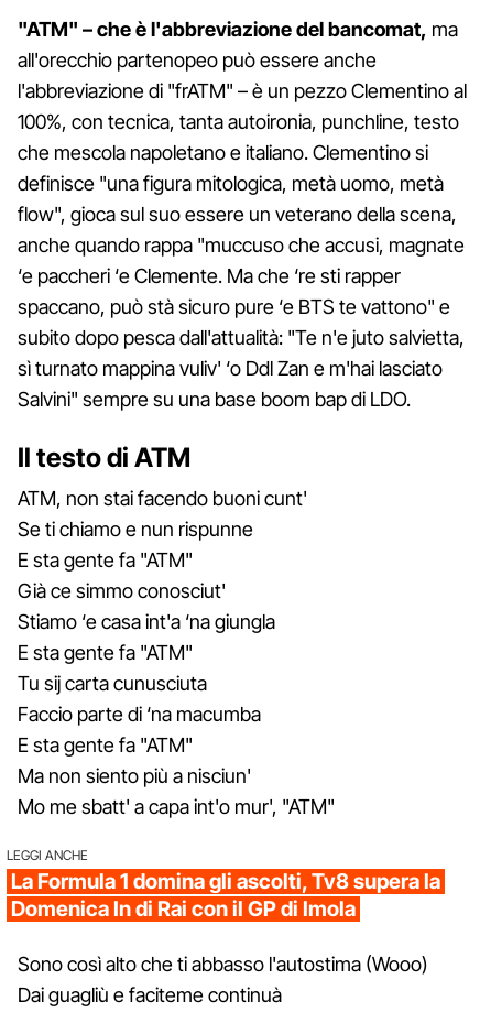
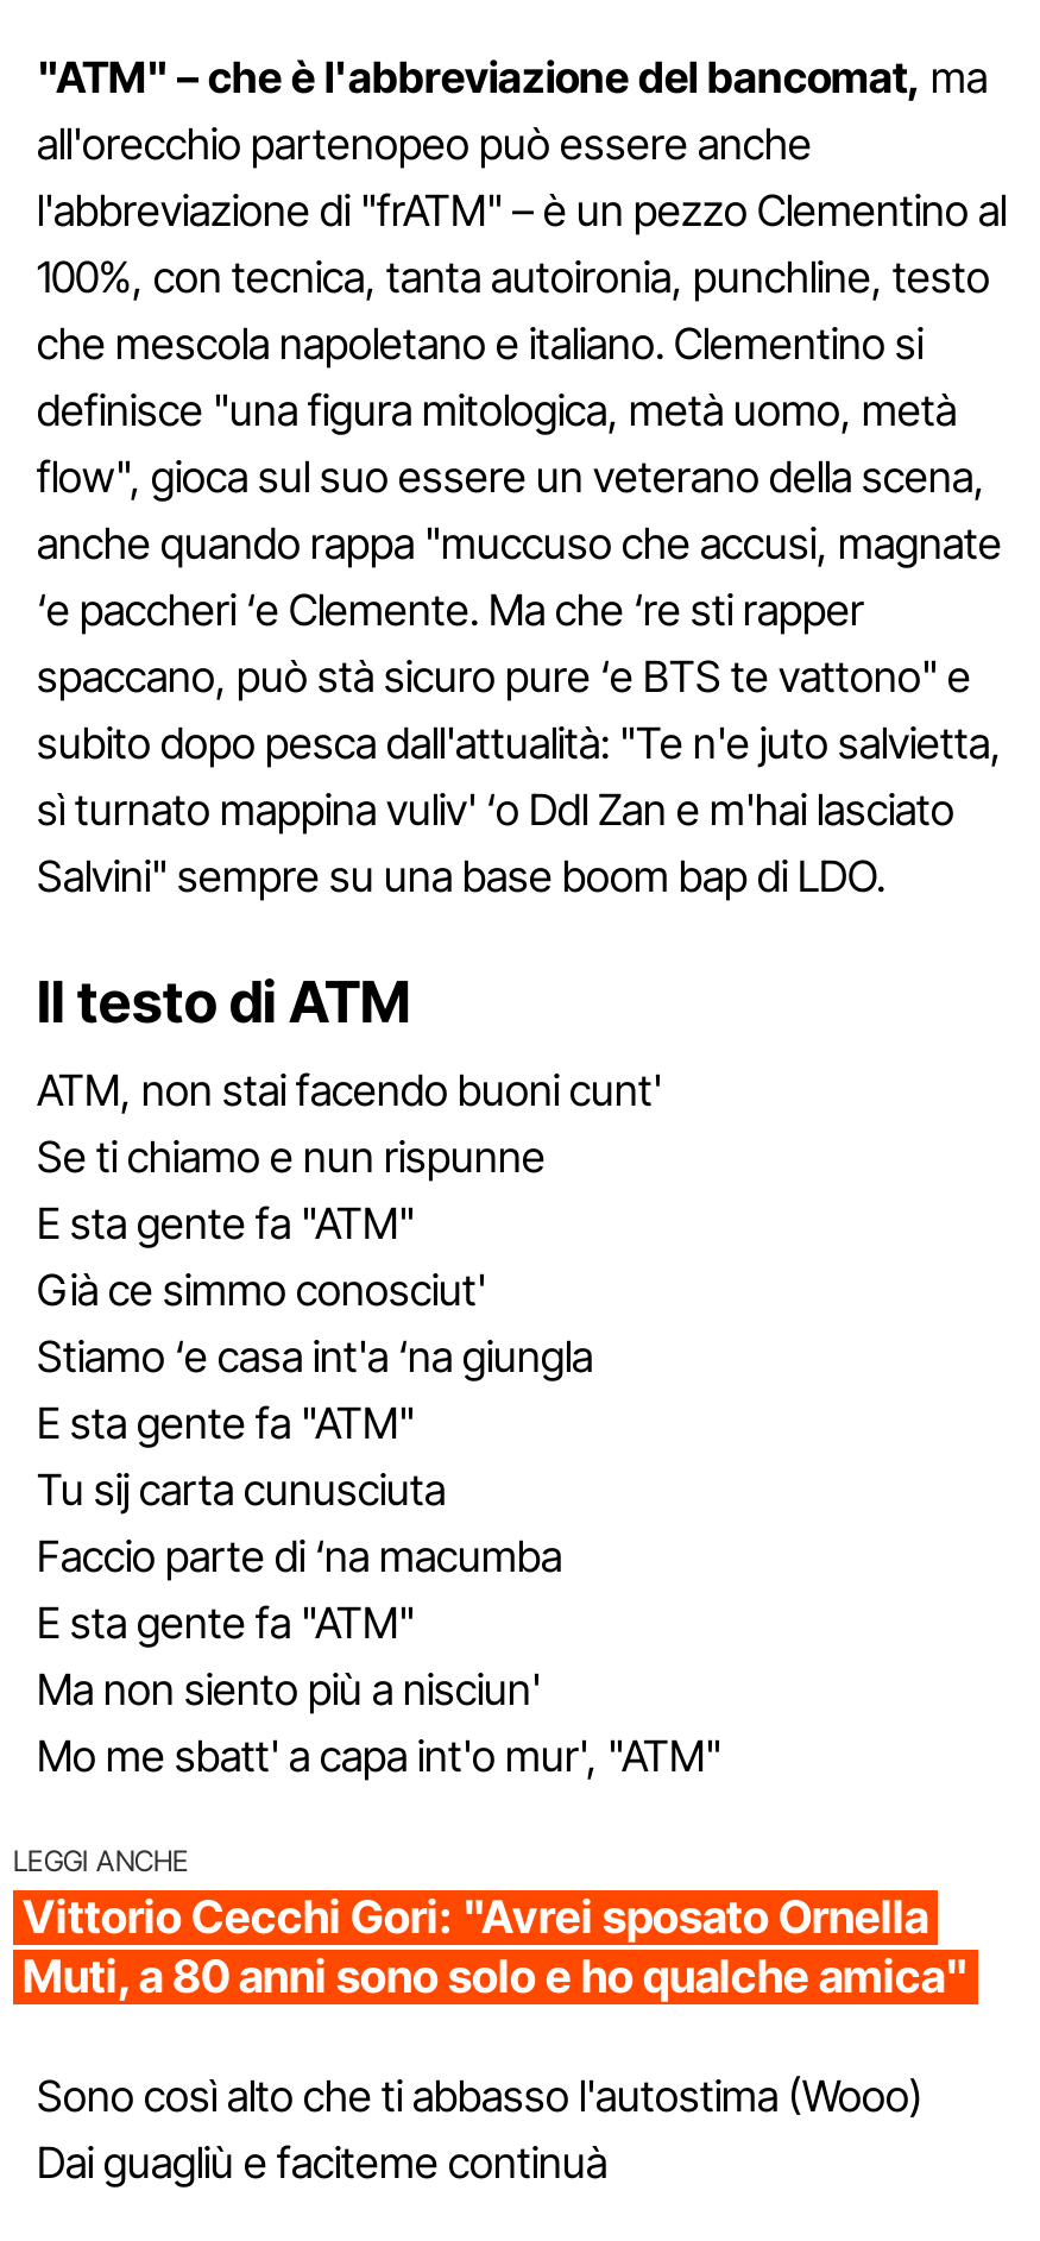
- La Formula 1 domina gli ascolti, Tv8 supera la
- Domenica In di Rai con il GP di Imola
+ Vittorio Cecchi Gori: "Avrei sposato Ornella
+ Muti, a 80 anni sono solo e ho qualche amica"
